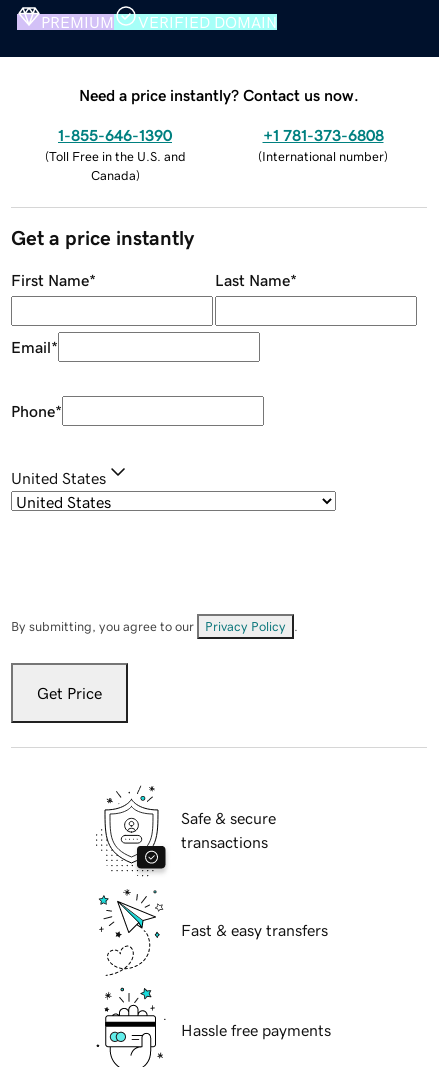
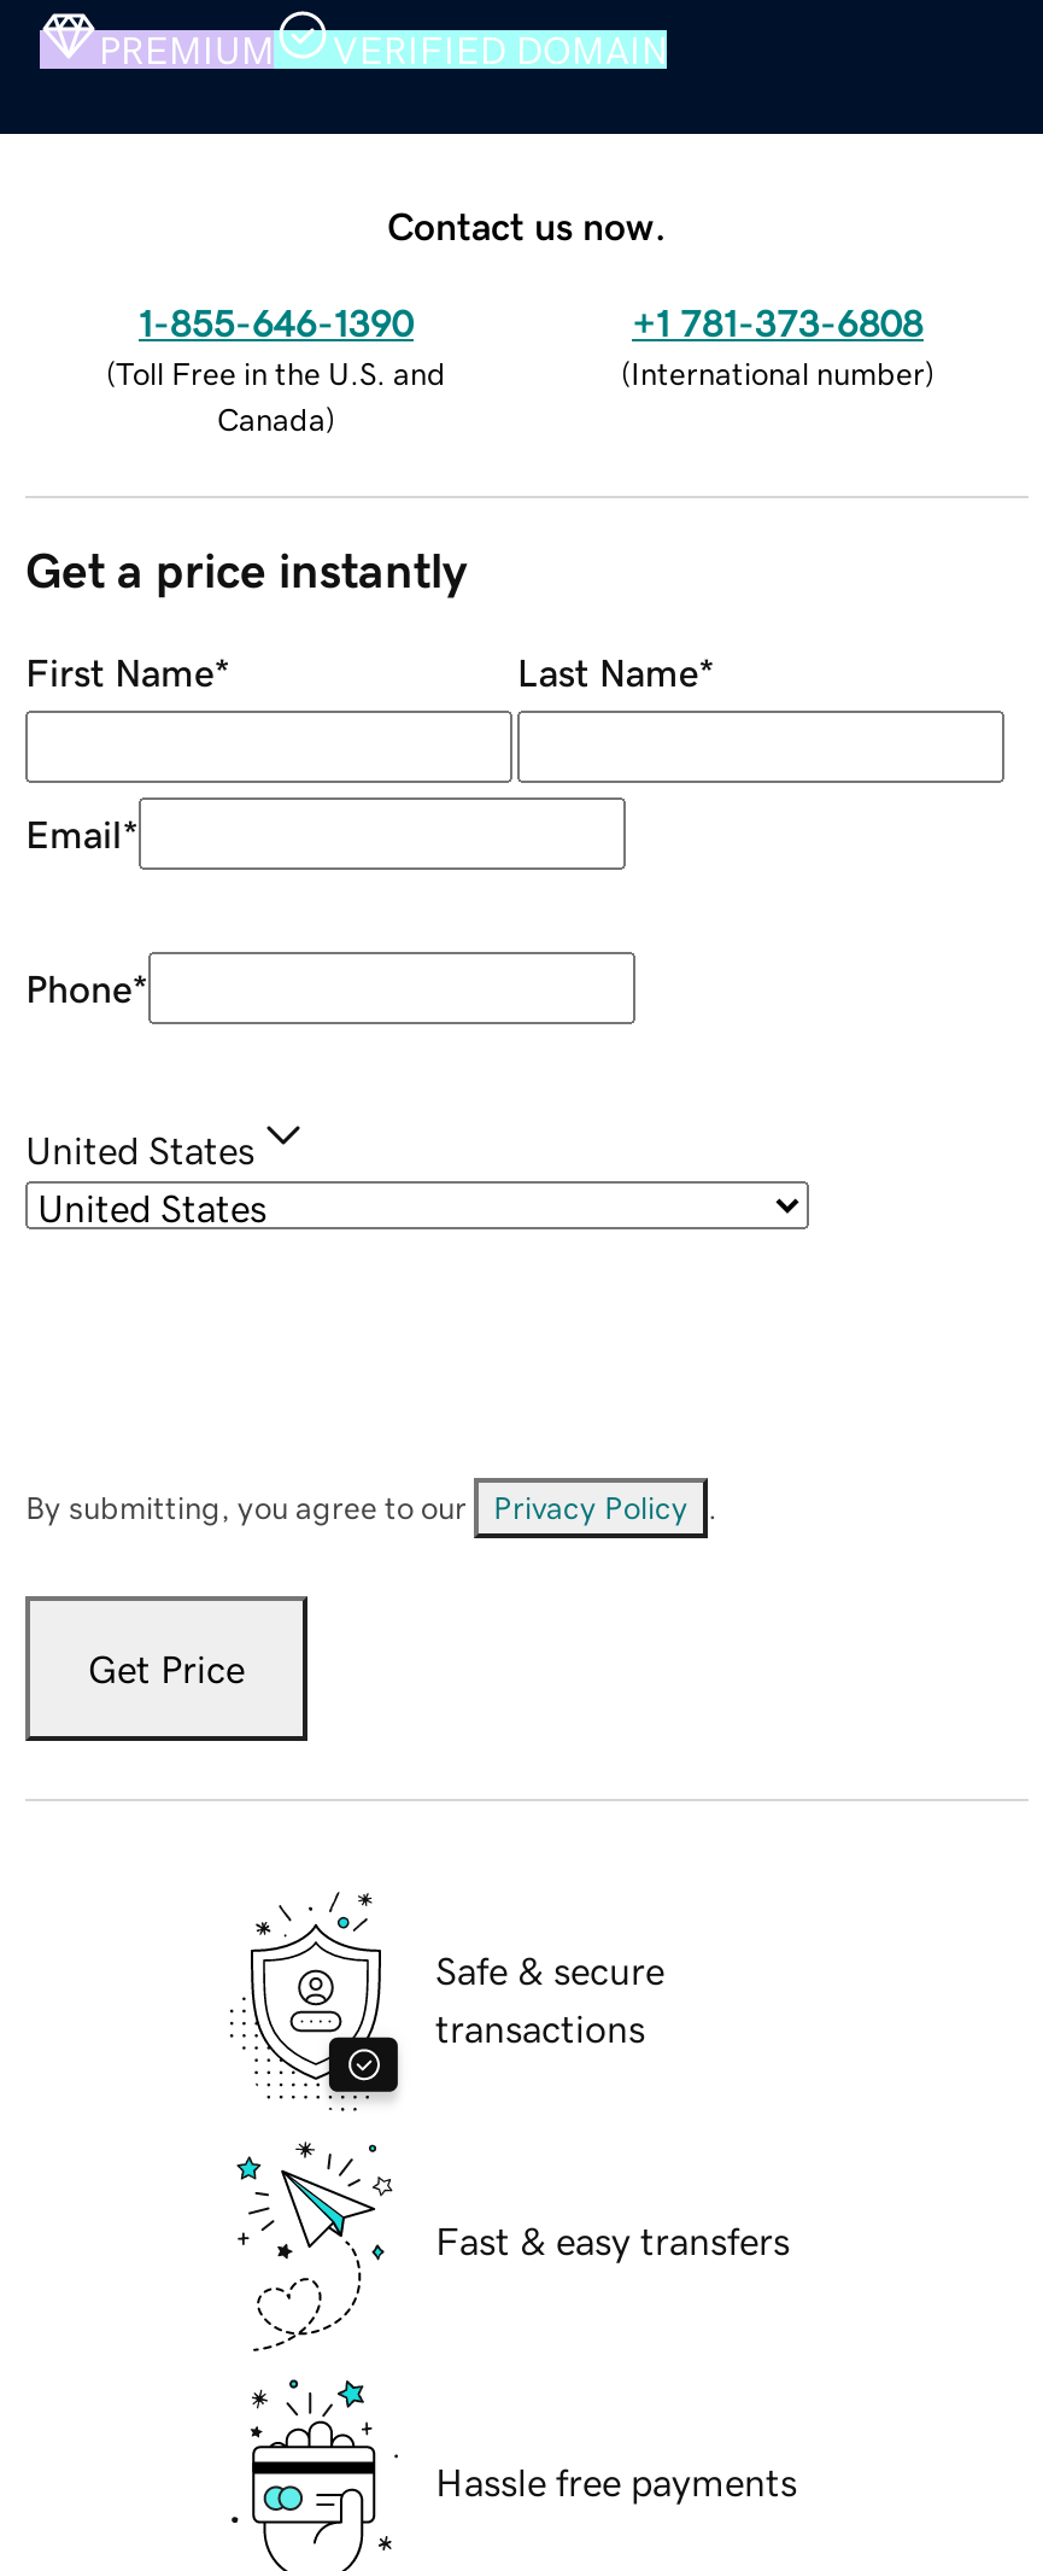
- Need a price instantly? Contact us now.
+ Contact us now.
